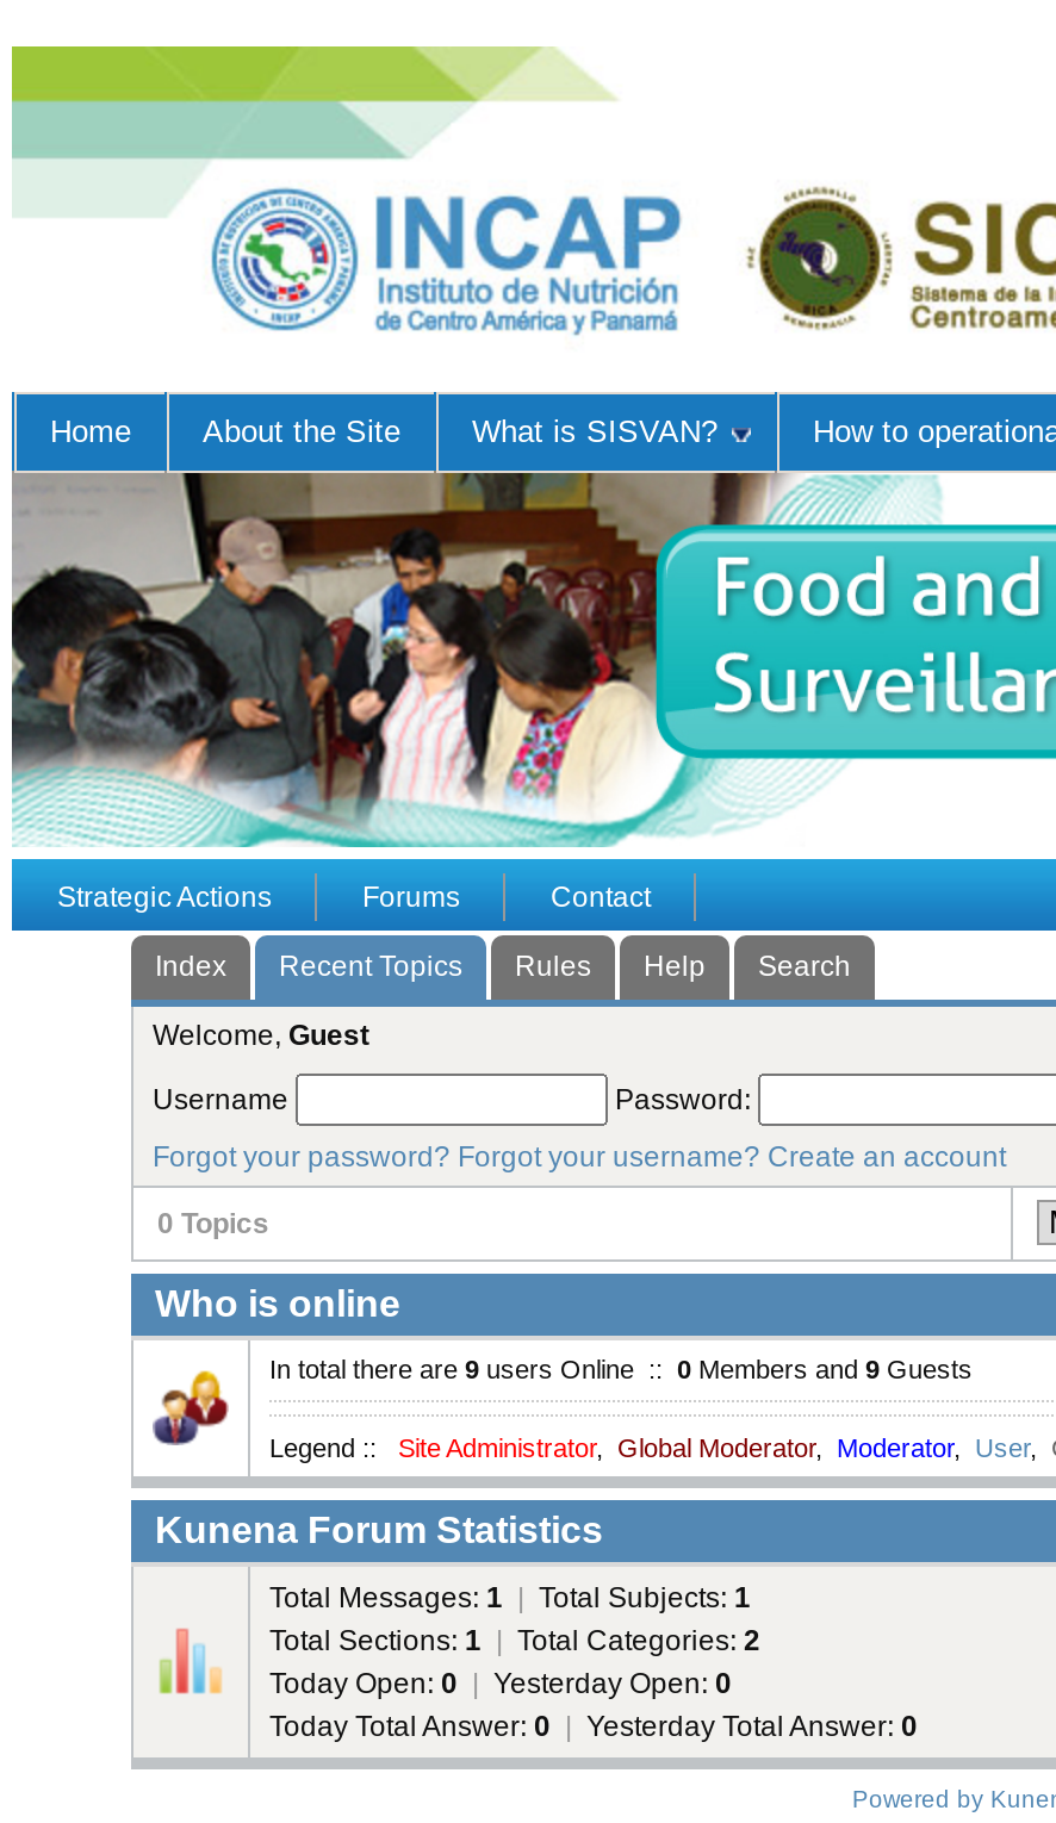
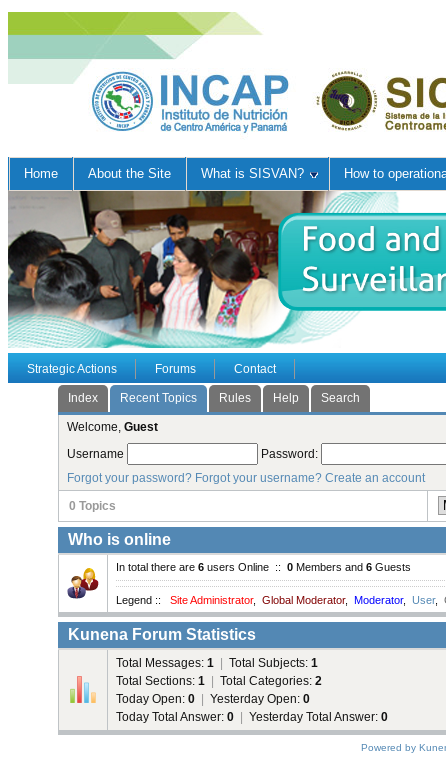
- In total there are 9 users Online :: 0 Members and 9 Guests
+ In total there are 6 users Online :: 0 Members and 6 Guests
